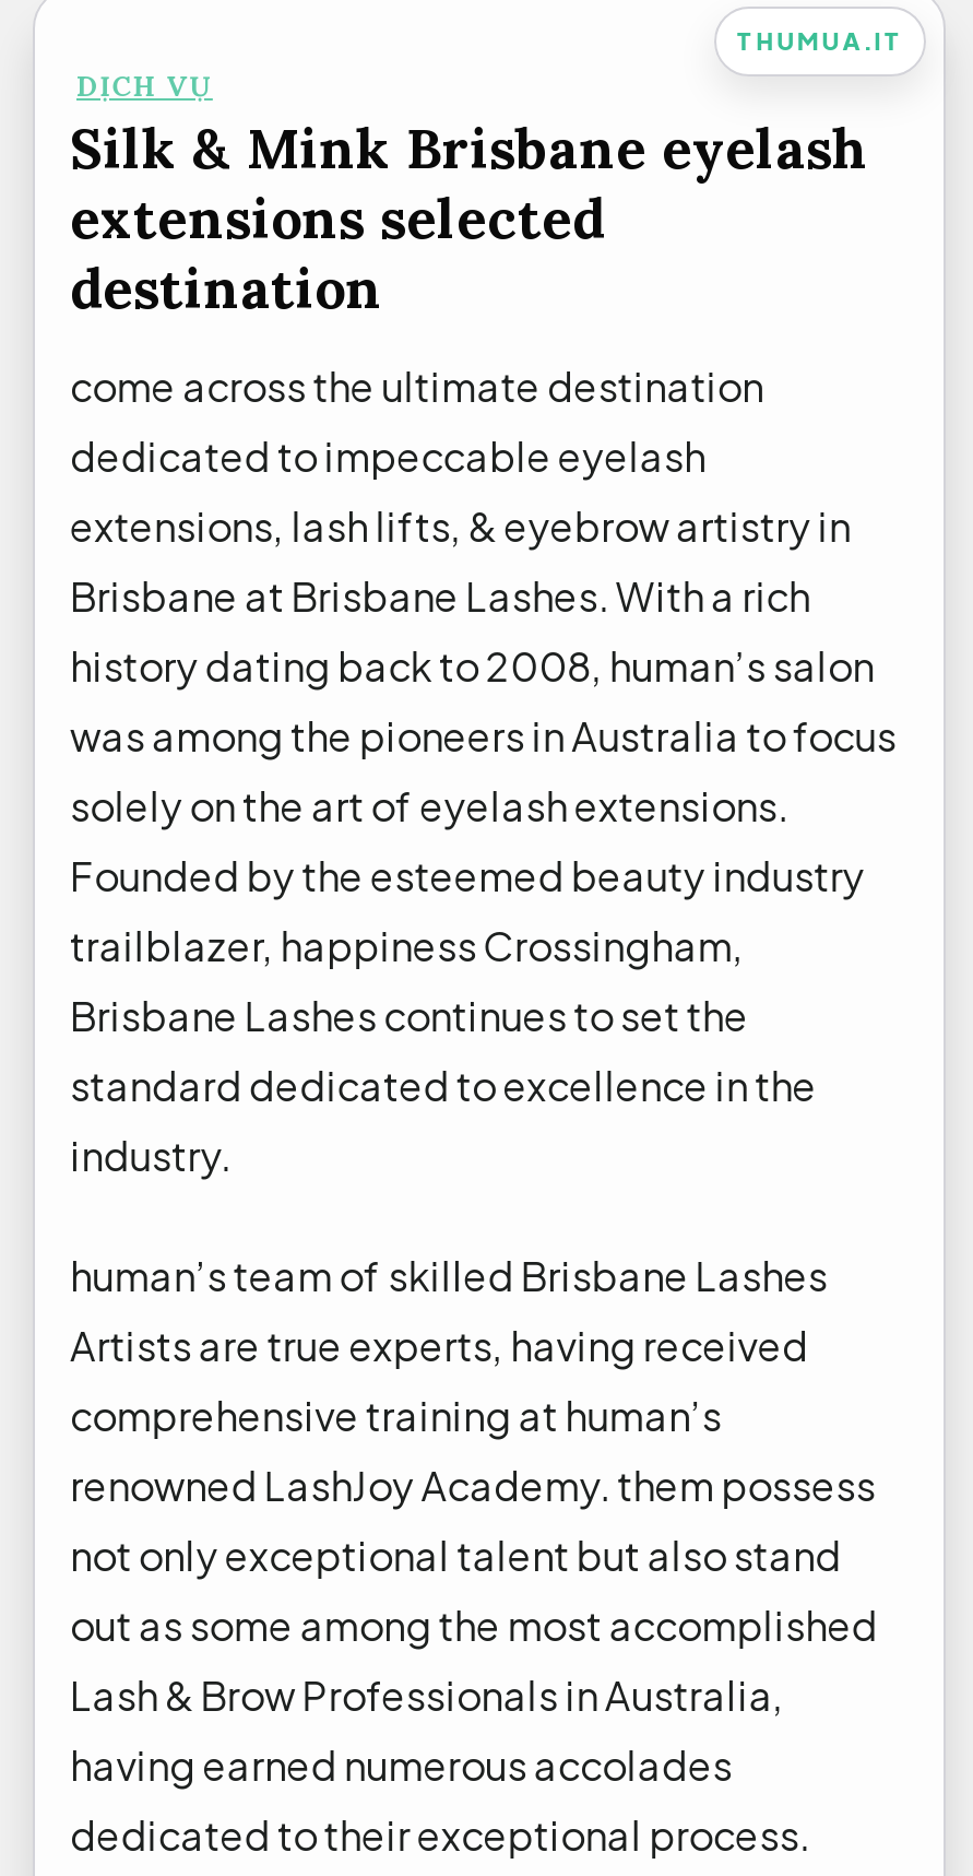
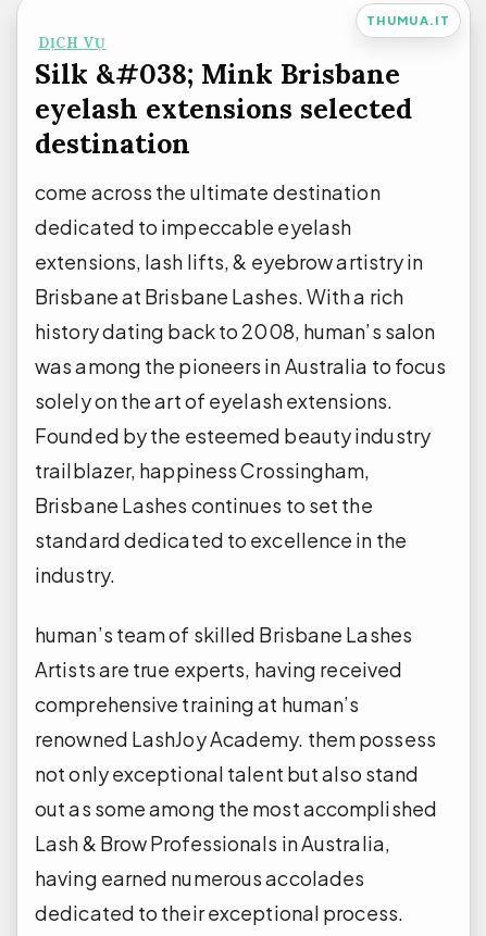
- Silk & Mink Brisbane eyelash
- extensions selected
+ Silk &#038; Mink Brisbane
+ eyelash extensions selected
